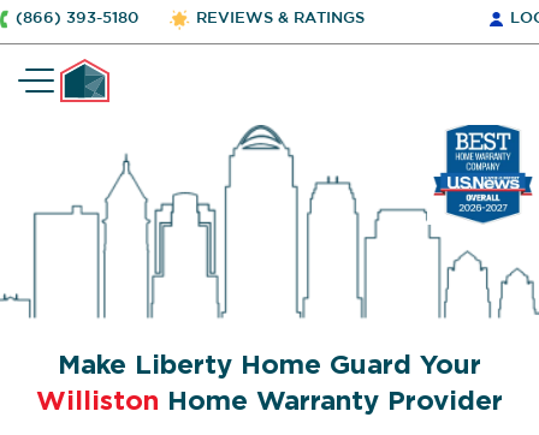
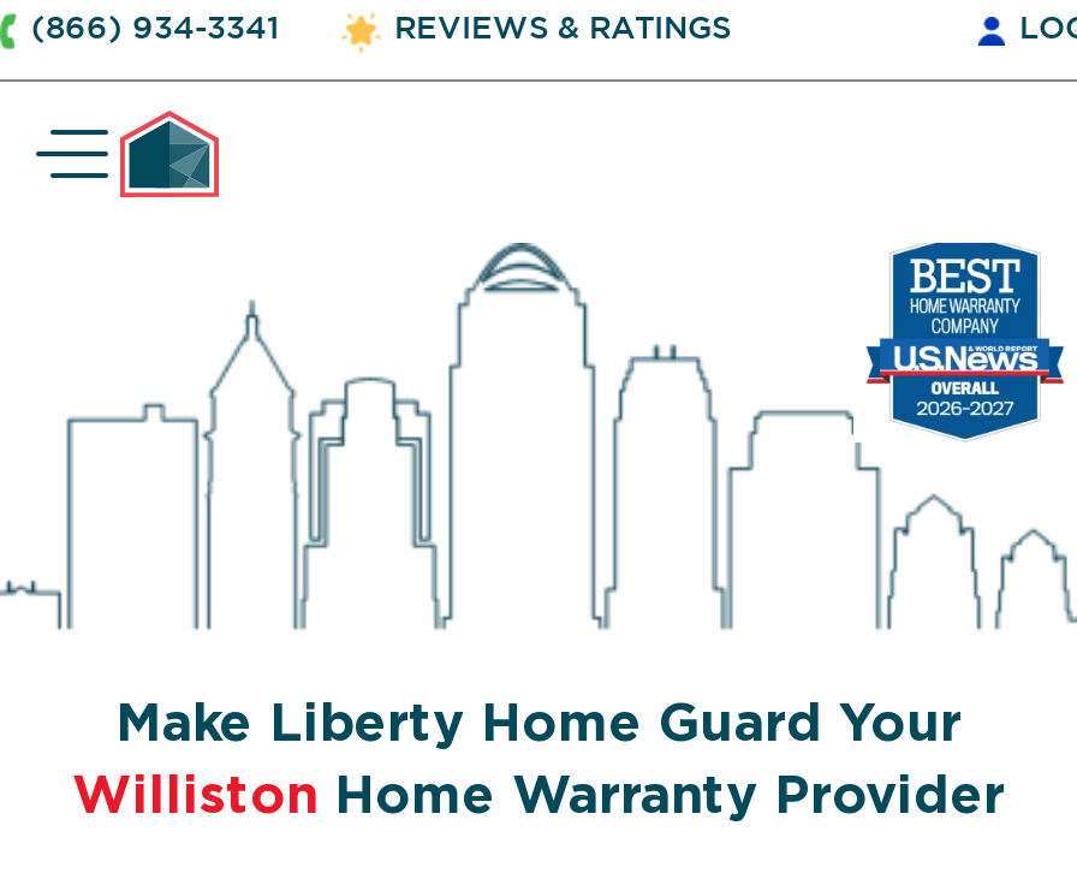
- (866) 393-5180
+ (866) 934-3341
